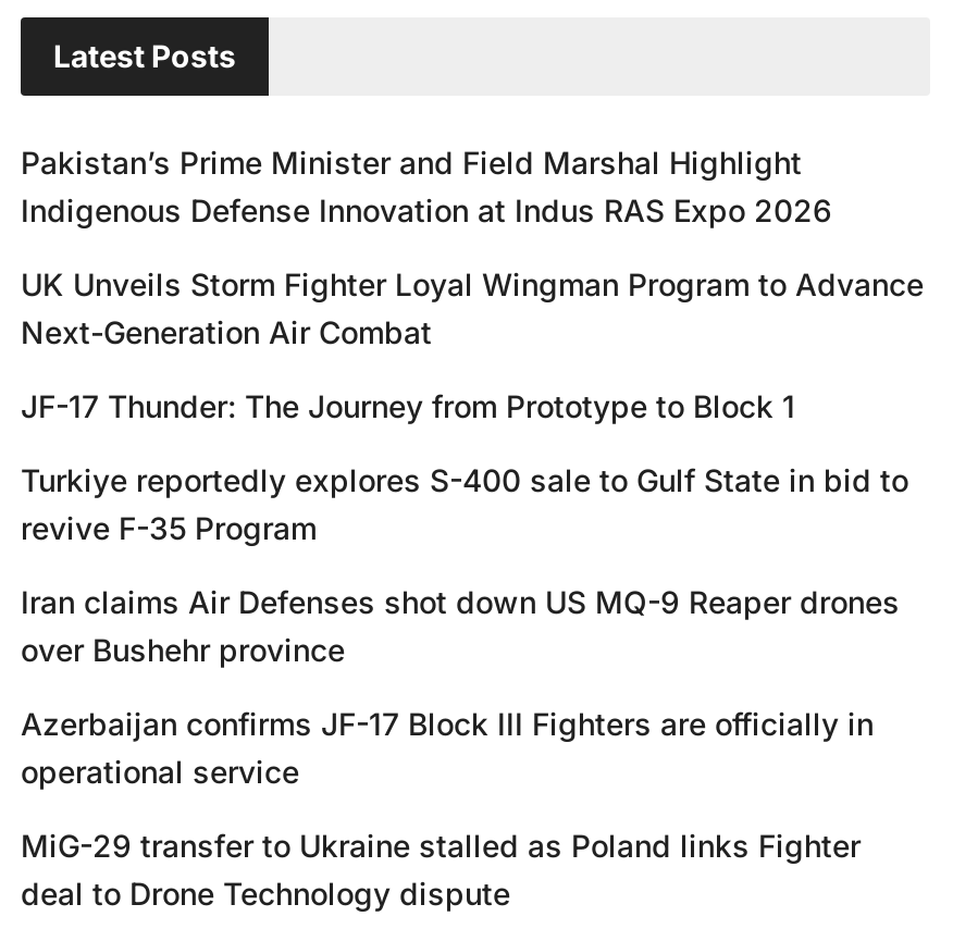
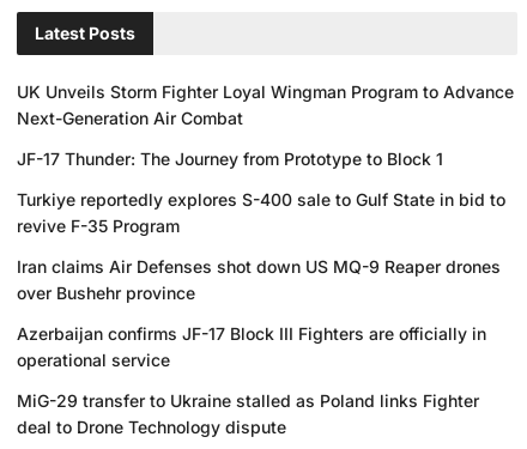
- Pakistan’s Prime Minister and Field Marshal Highlight
- Indigenous Defense Innovation at Indus RAS Expo 2026
